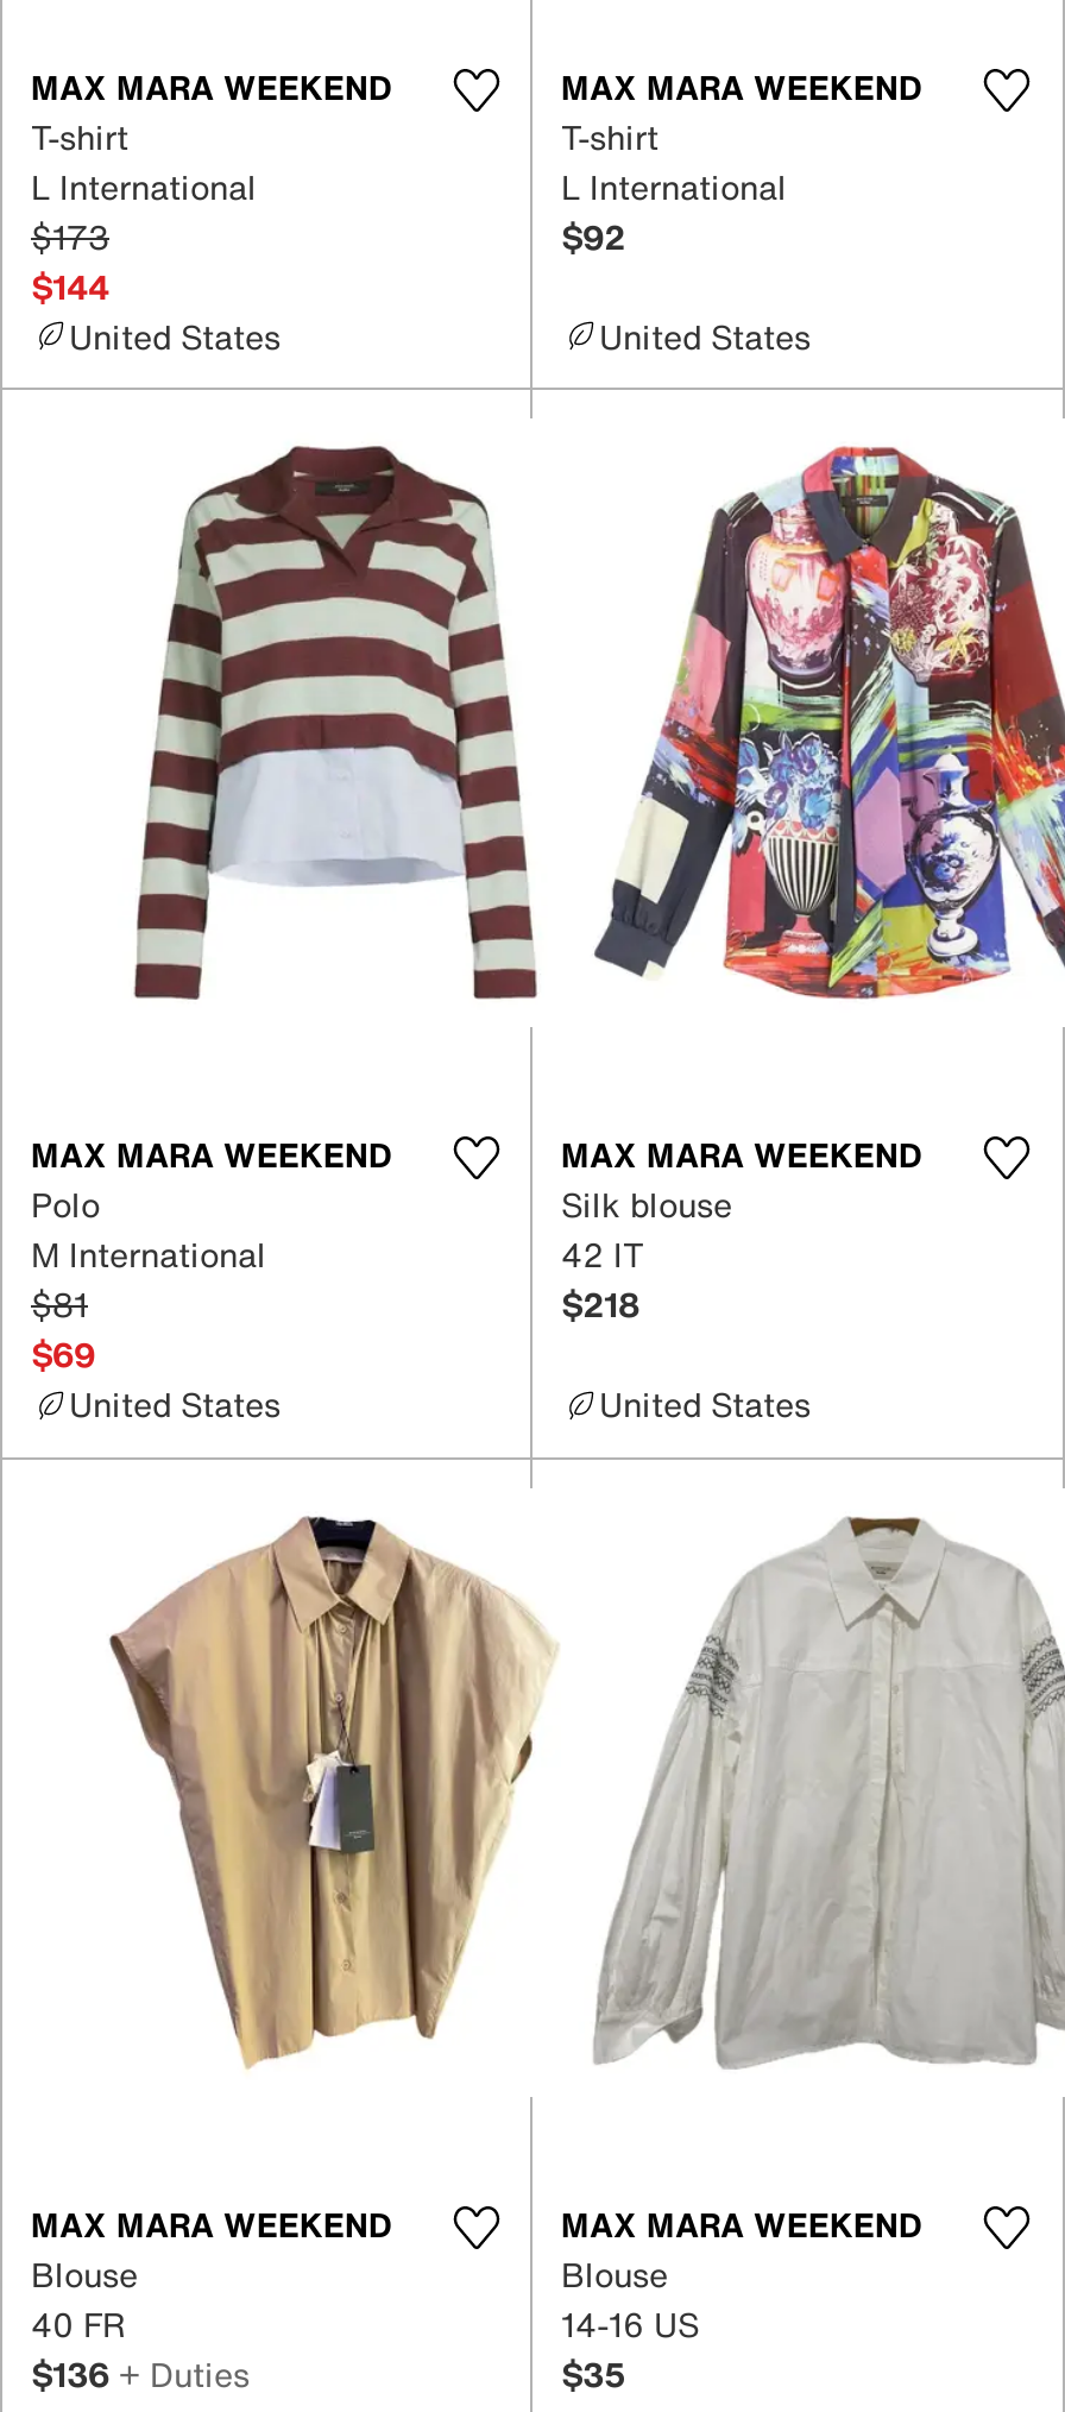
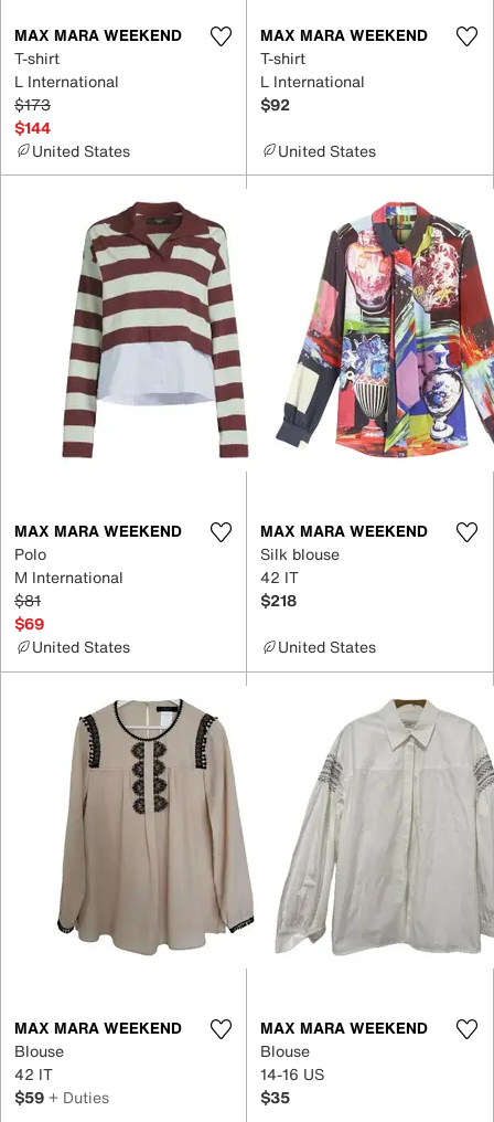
- [image]
+ [image]

- 40 FR
- $136 + Duties
+ 42 IT
+ $59 + Duties
